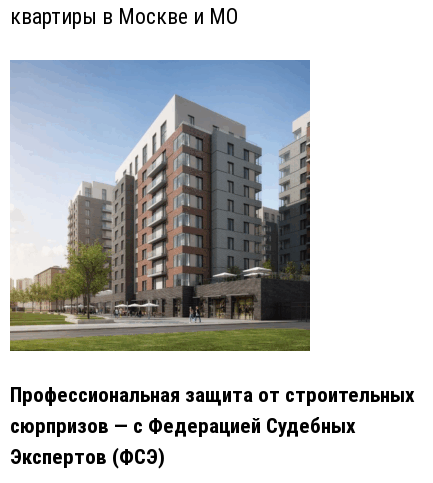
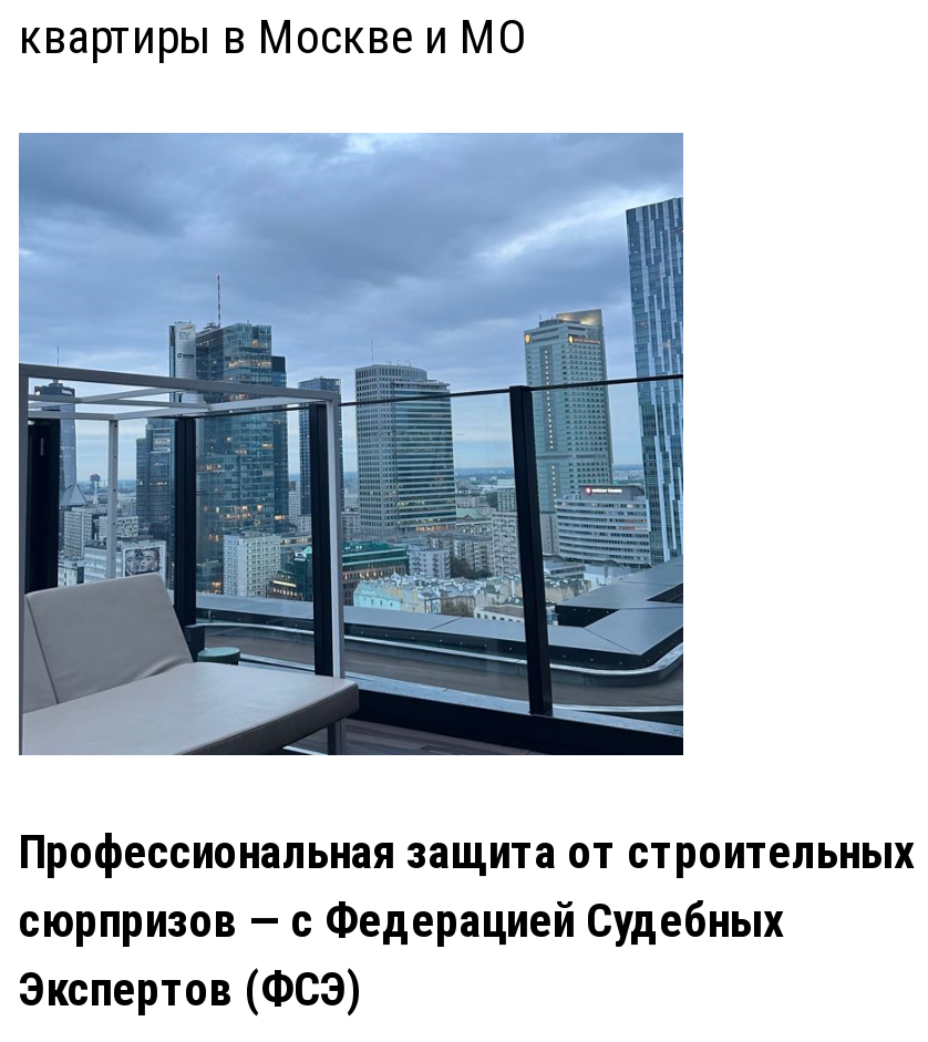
- [image]
+ [image]
